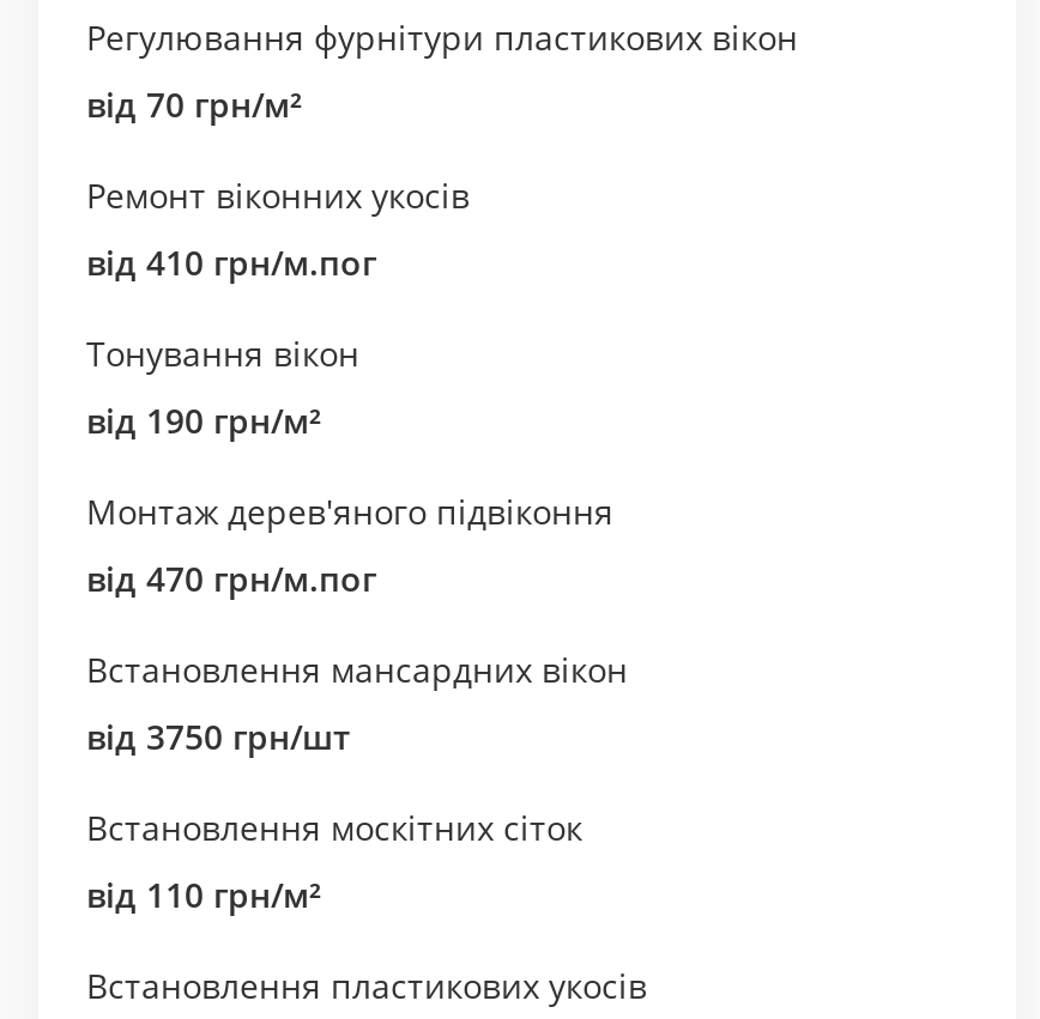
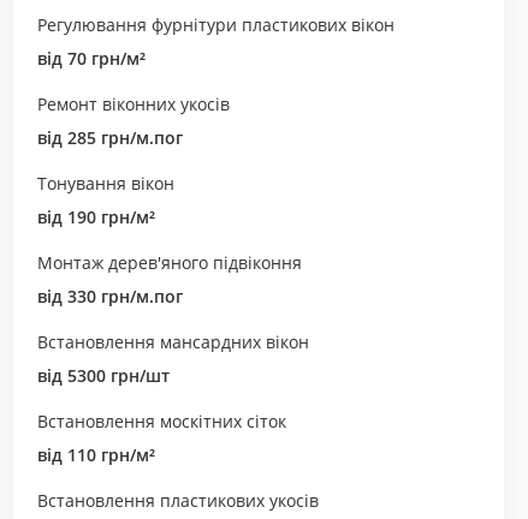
- від 410 грн/м.пог
+ від 285 грн/м.пог

- від 470 грн/м.пог
+ від 330 грн/м.пог

- від 3750 грн/шт
+ від 5300 грн/шт
